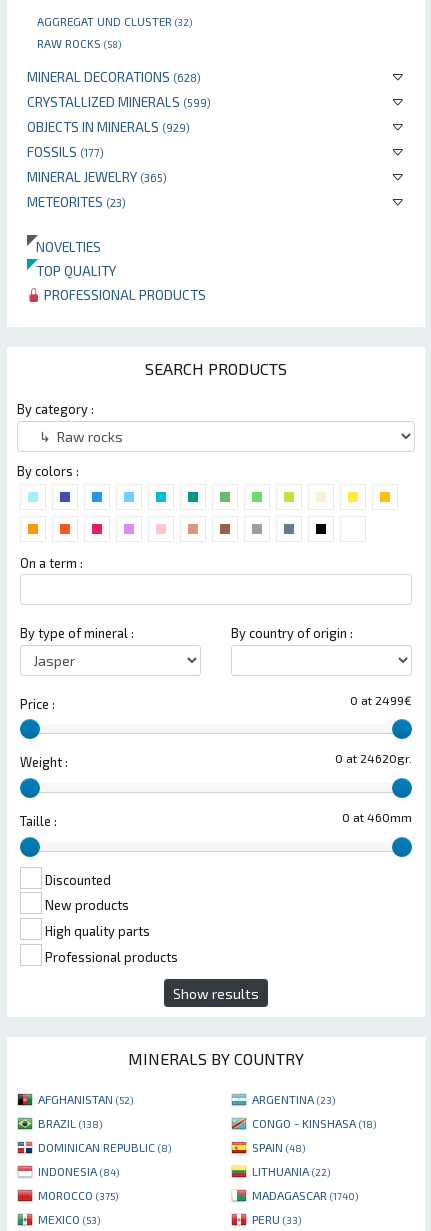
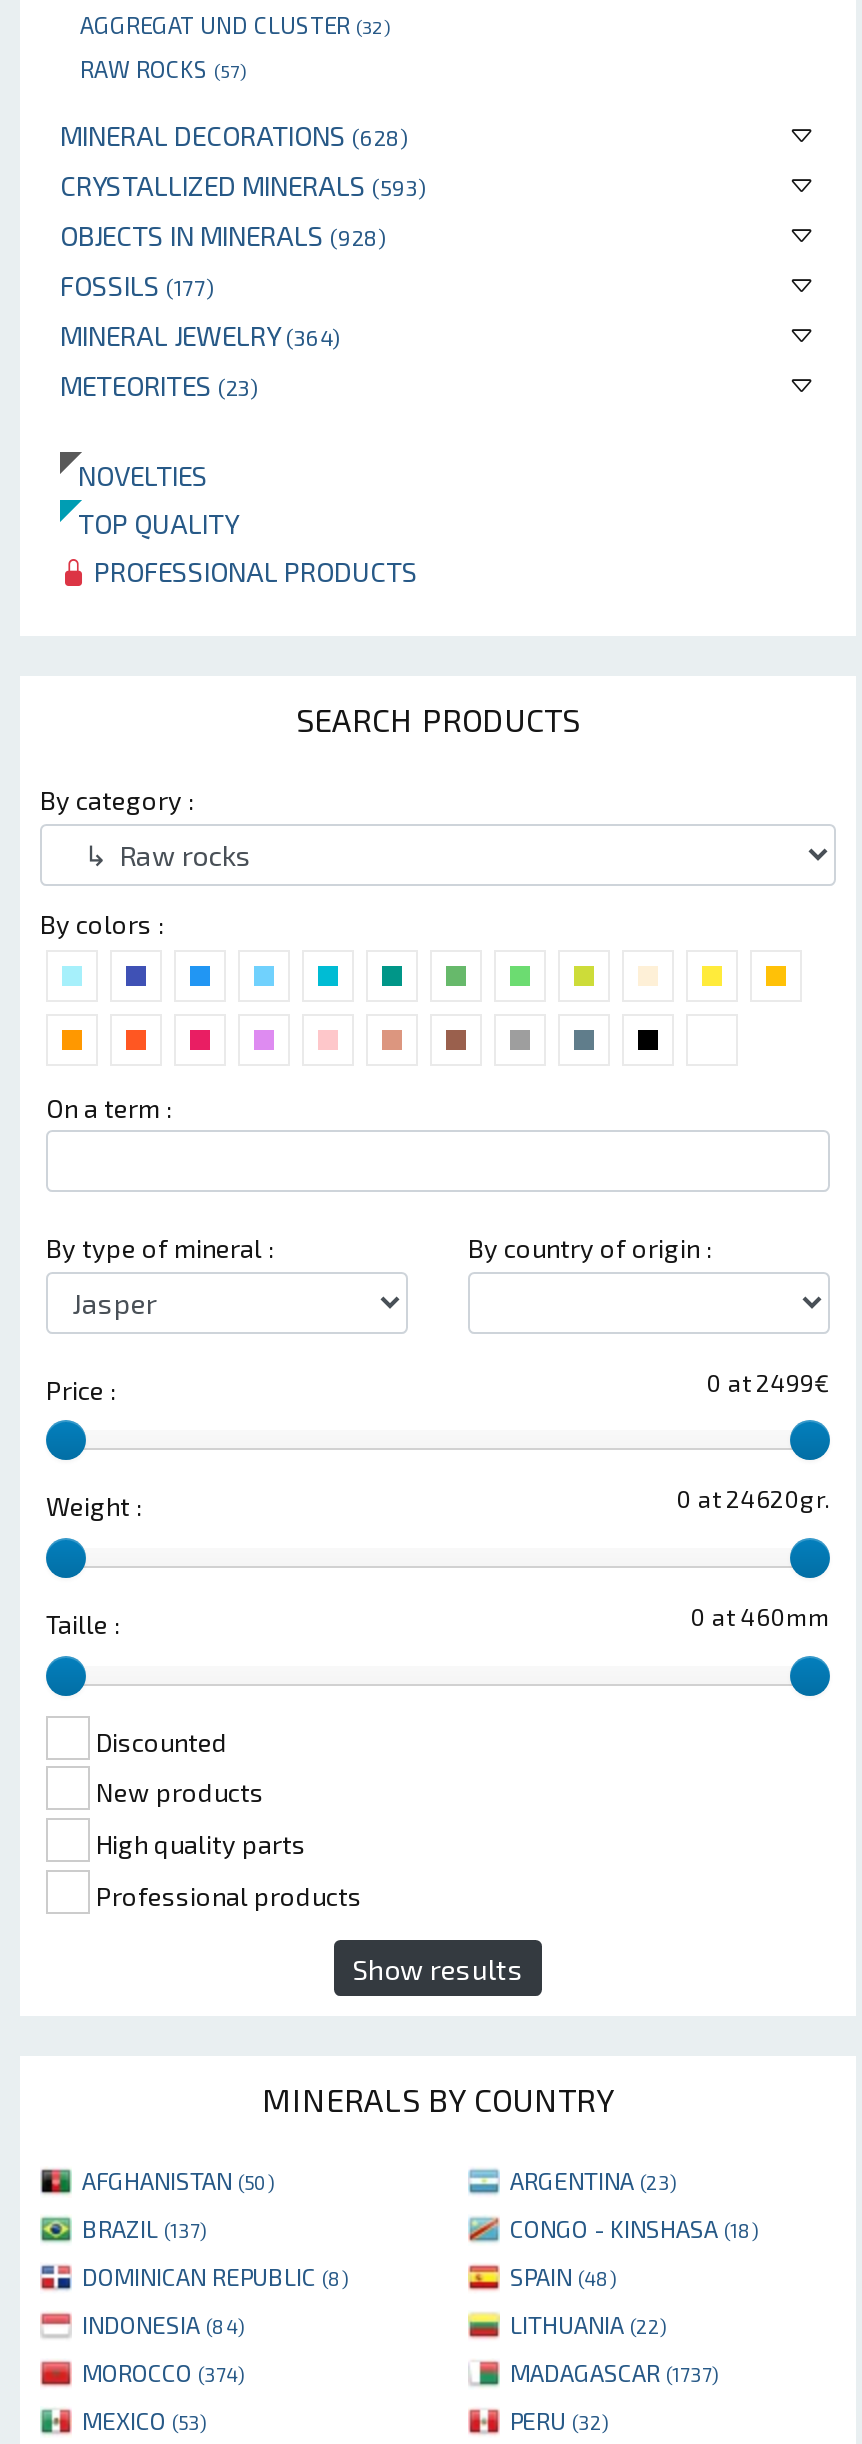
- RAW ROCKS (58)
+ RAW ROCKS (57)

- CRYSTALLIZED MINERALS (599)
+ CRYSTALLIZED MINERALS (593)

- OBJECTS IN MINERALS (929)
+ OBJECTS IN MINERALS (928)

- MINERAL JEWELRY(365)
+ MINERAL JEWELRY(364)

- AFGHANISTAN (52)
+ AFGHANISTAN (50)

- BRAZIL (138)
+ BRAZIL (137)

- MOROCCO (375)
+ MOROCCO (374)

- MADAGASCAR (1740)
+ MADAGASCAR (1737)

- PERU (33)
+ PERU (32)
